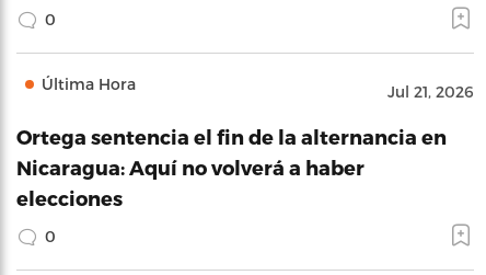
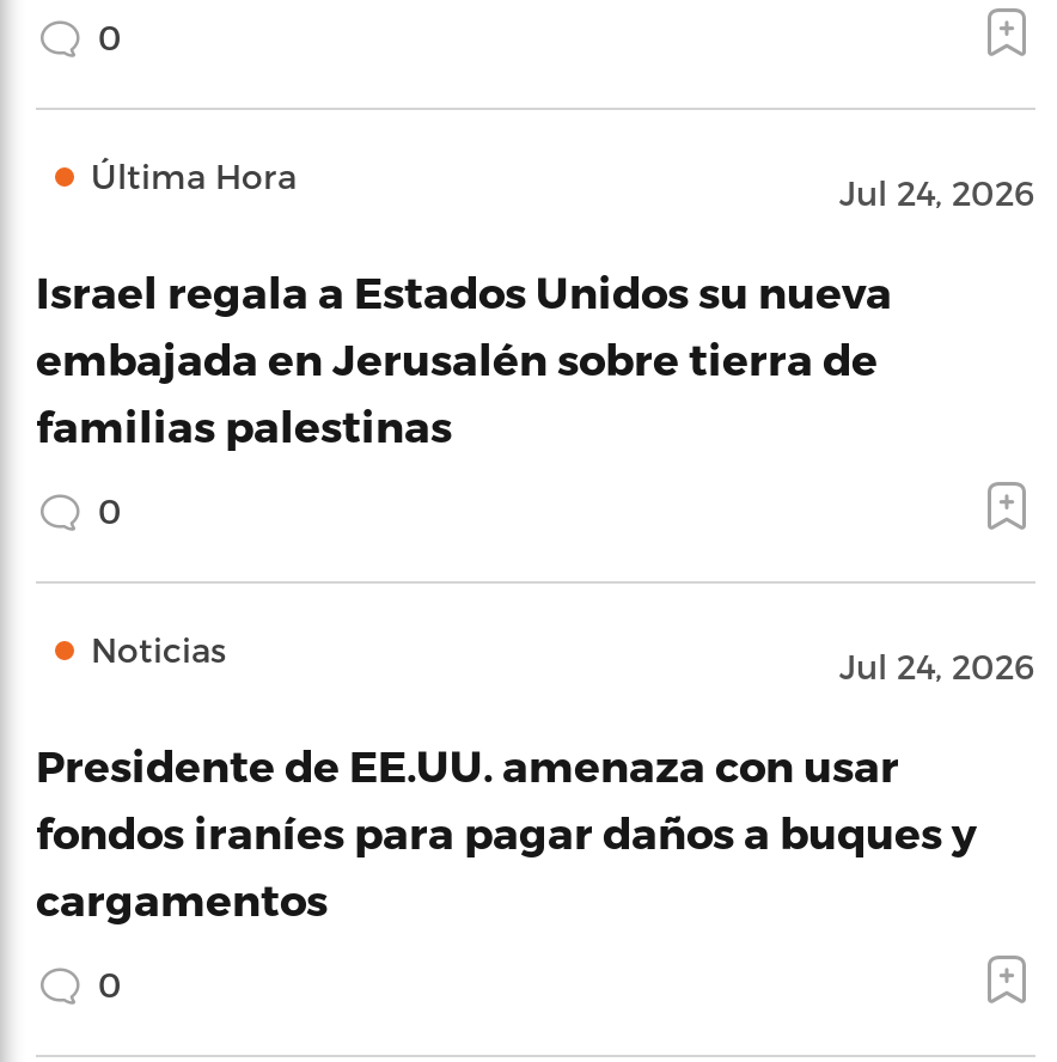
- Jul 21, 2026
- Ortega sentencia el fin de la alternancia en
- Nicaragua: Aquí no volverá a haber
- elecciones
+ Jul 24, 2026
+ Israel regala a Estados Unidos su nueva
+ embajada en Jerusalén sobre tierra de
+ familias palestinas
+ 0
+ Noticias
+ Jul 24, 2026
+ Presidente de EE.UU. amenaza con usar
+ fondos iraníes para pagar daños a buques y
+ cargamentos
